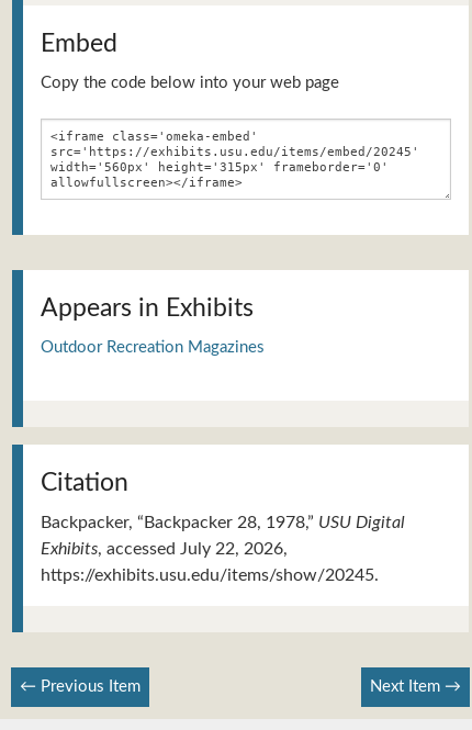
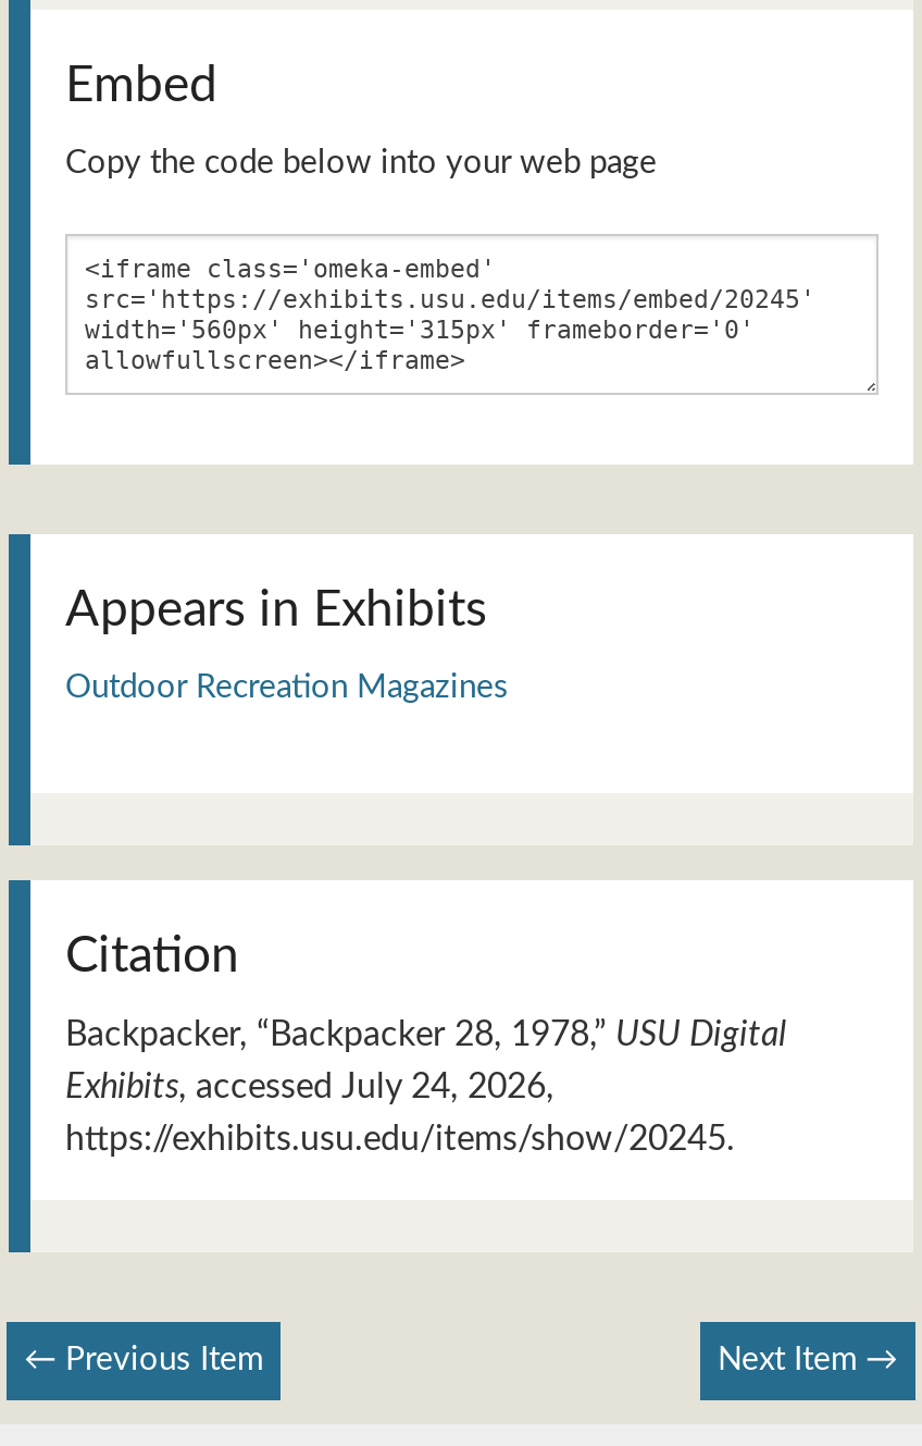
- Exhibits, accessed July 22, 2026,
+ Exhibits, accessed July 24, 2026,
